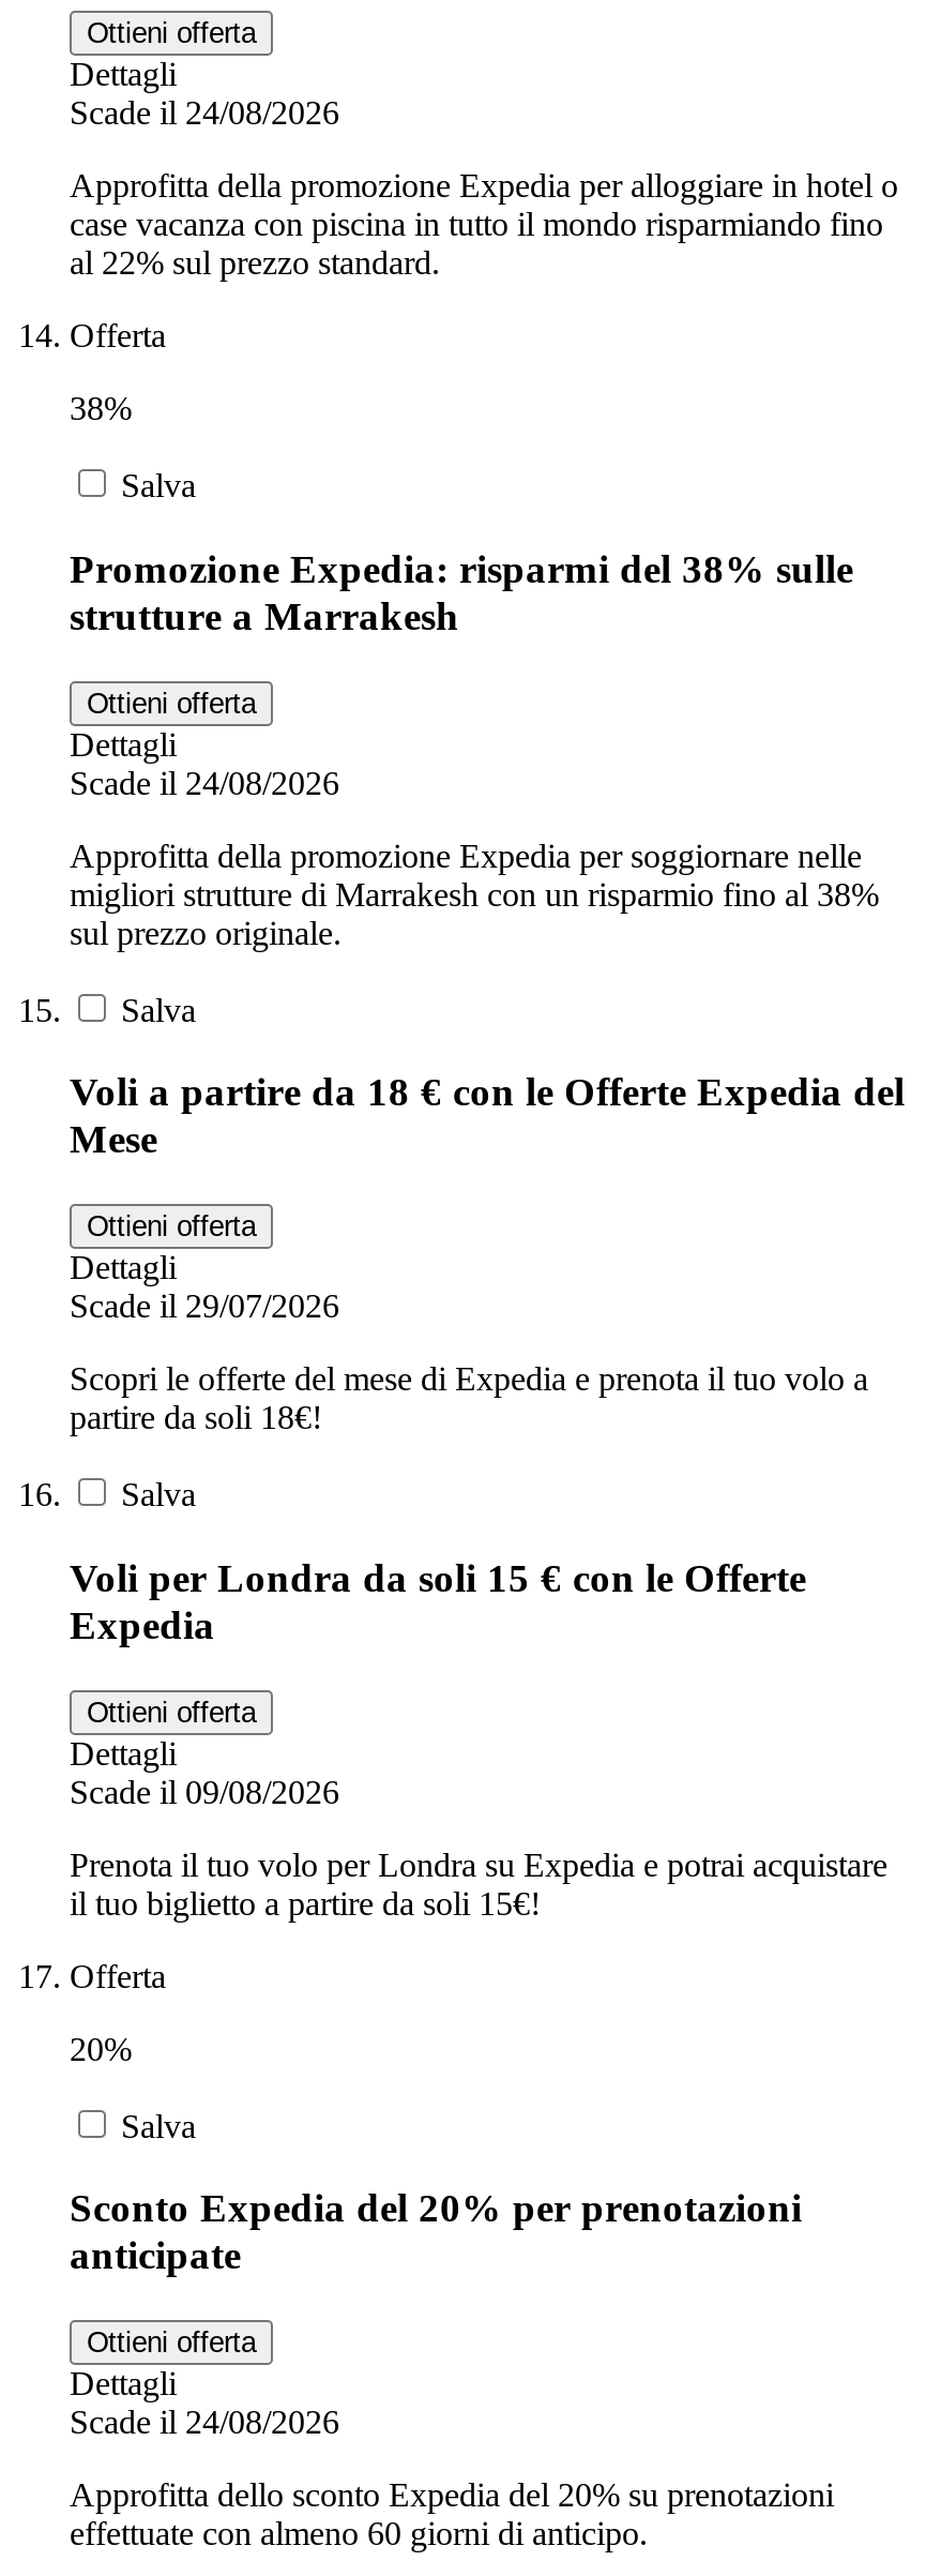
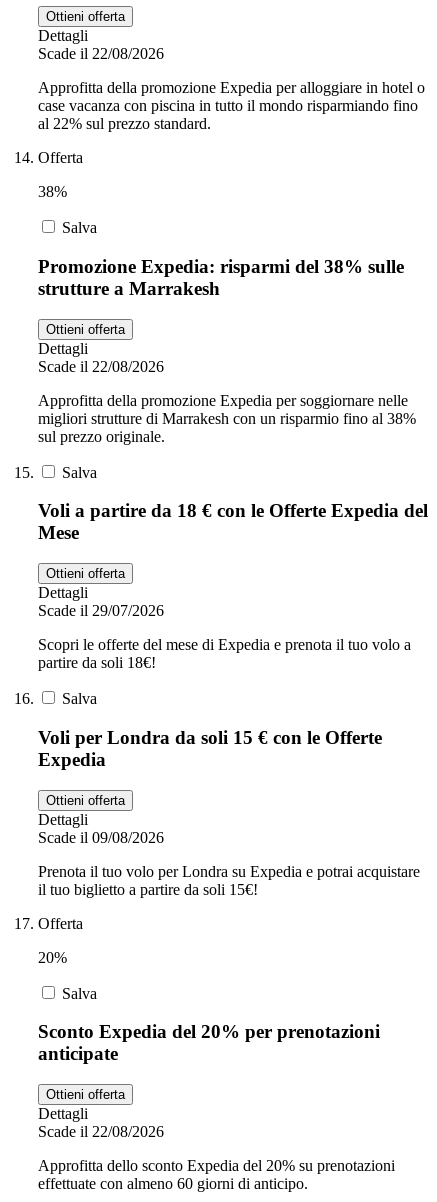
- Scade il 24/08/2026
+ Scade il 22/08/2026

- Scade il 24/08/2026
+ Scade il 22/08/2026

- Scade il 24/08/2026
+ Scade il 22/08/2026
